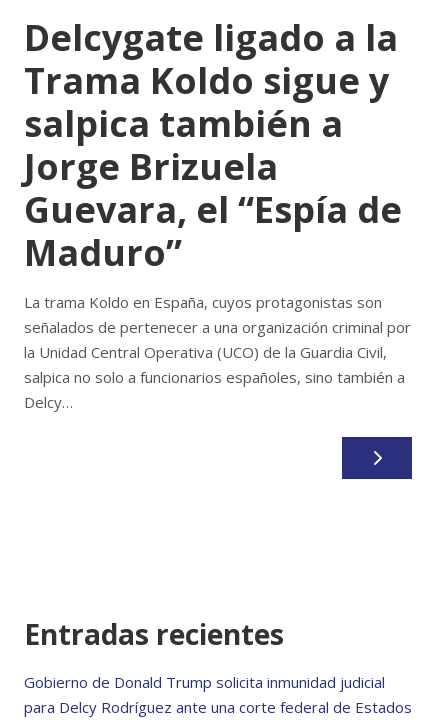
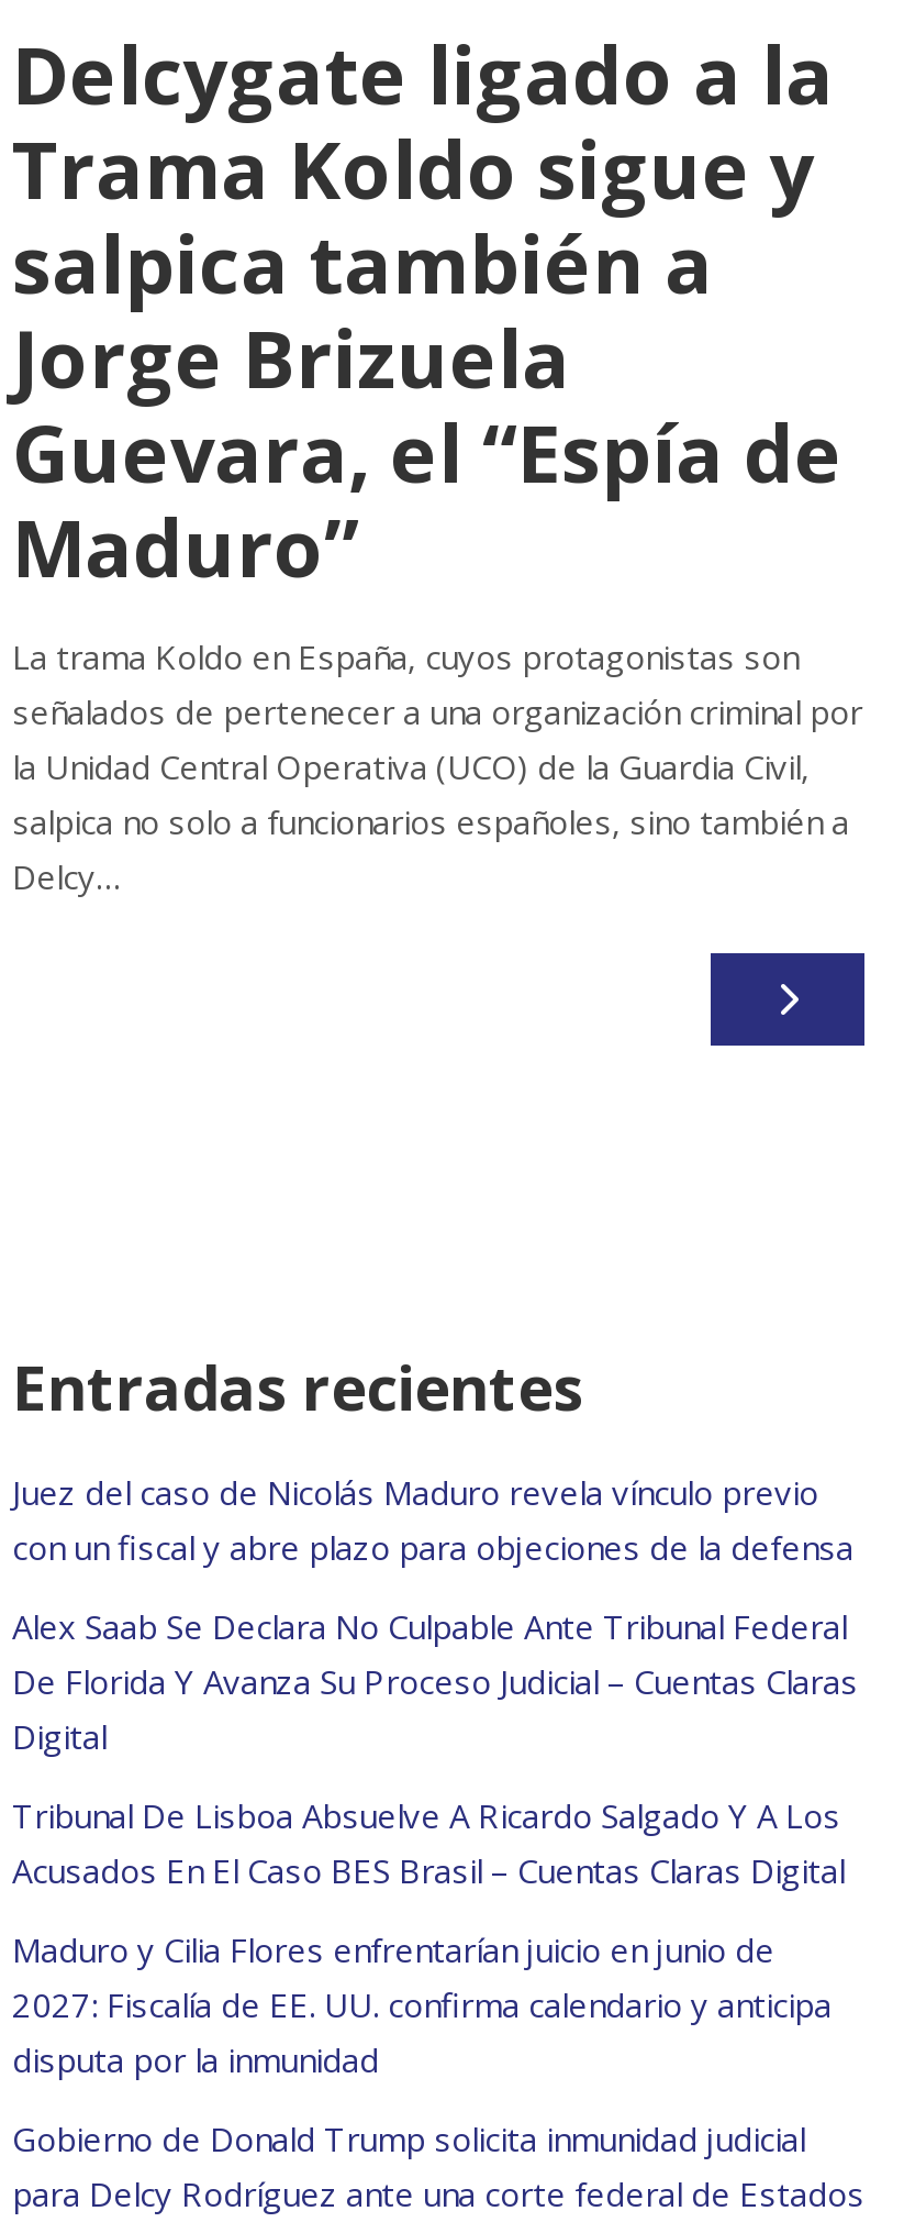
+ Juez del caso de Nicolás Maduro revela vínculo previo
+ con un fiscal y abre plazo para objeciones de la defensa
+ Alex Saab Se Declara No Culpable Ante Tribunal Federal
+ De Florida Y Avanza Su Proceso Judicial – Cuentas Claras
+ Digital
+ Tribunal De Lisboa Absuelve A Ricardo Salgado Y A Los
+ Acusados En El Caso BES Brasil – Cuentas Claras Digital
+ Maduro y Cilia Flores enfrentarían juicio en junio de
+ 2027: Fiscalía de EE. UU. confirma calendario y anticipa
+ disputa por la inmunidad
